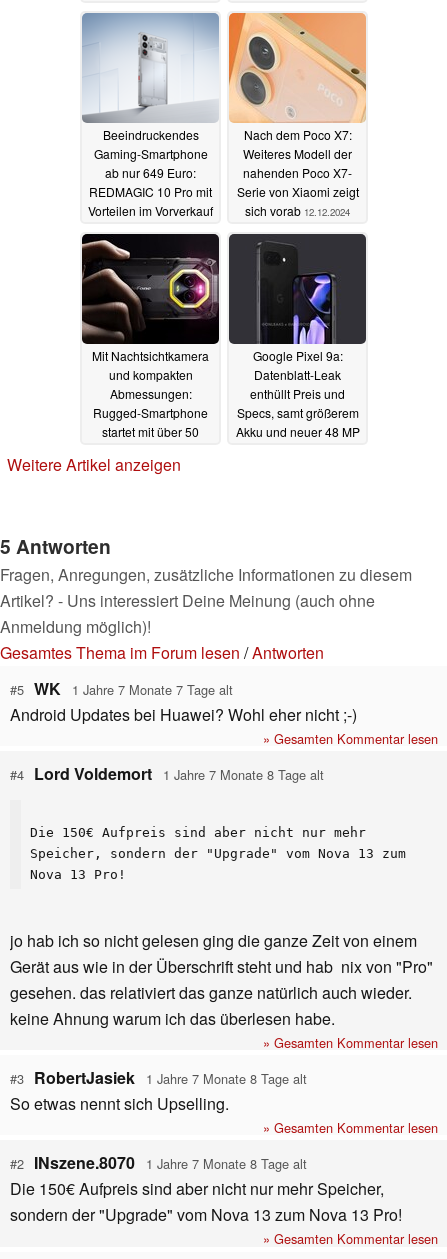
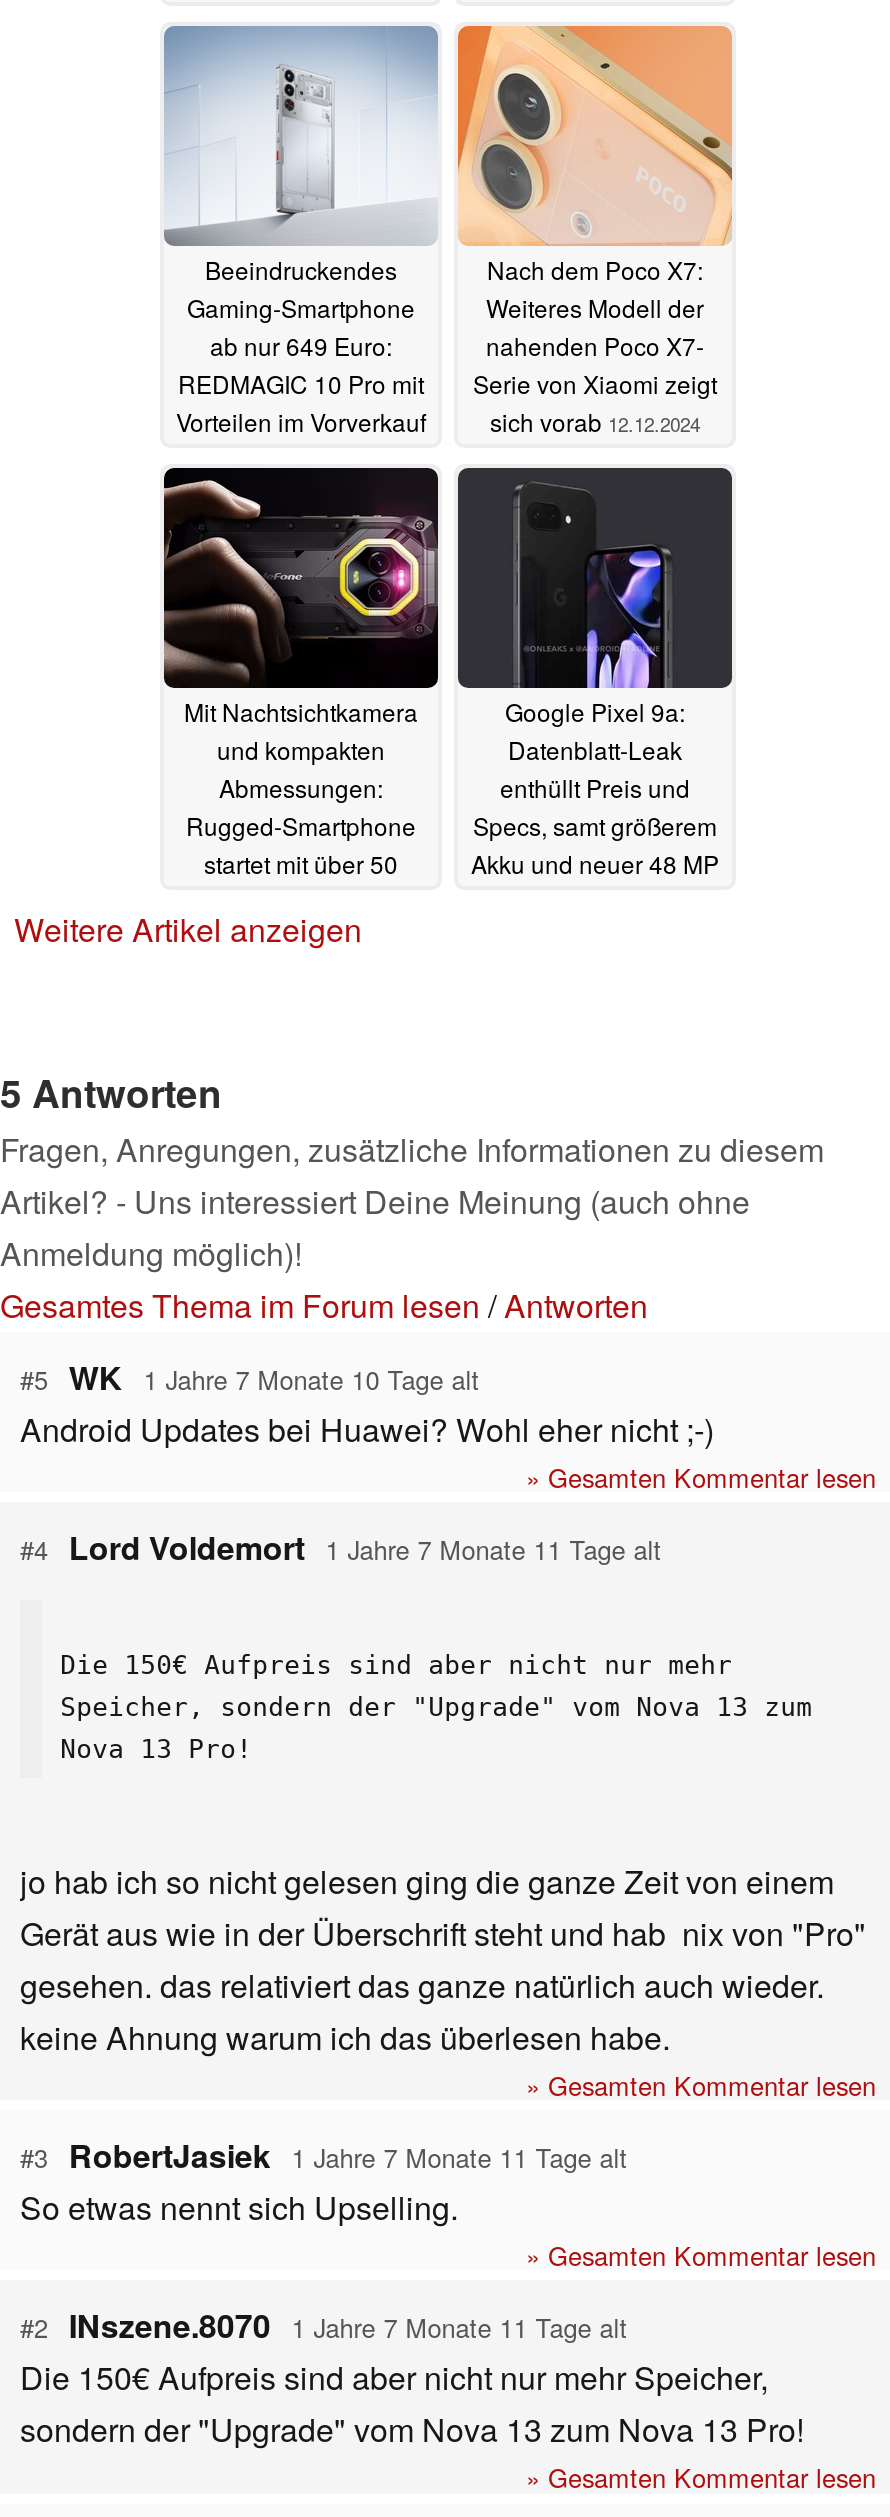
- #5 WK 1 Jahre 7 Monate 7 Tage alt
+ #5 WK 1 Jahre 7 Monate 10 Tage alt

- #4 Lord Voldemort 1 Jahre 7 Monate 8 Tage alt
+ #4 Lord Voldemort 1 Jahre 7 Monate 11 Tage alt

- #3 RobertJasiek 1 Jahre 7 Monate 8 Tage alt
+ #3 RobertJasiek 1 Jahre 7 Monate 11 Tage alt

- #2 INszene.8070 1 Jahre 7 Monate 8 Tage alt
+ #2 INszene.8070 1 Jahre 7 Monate 11 Tage alt
